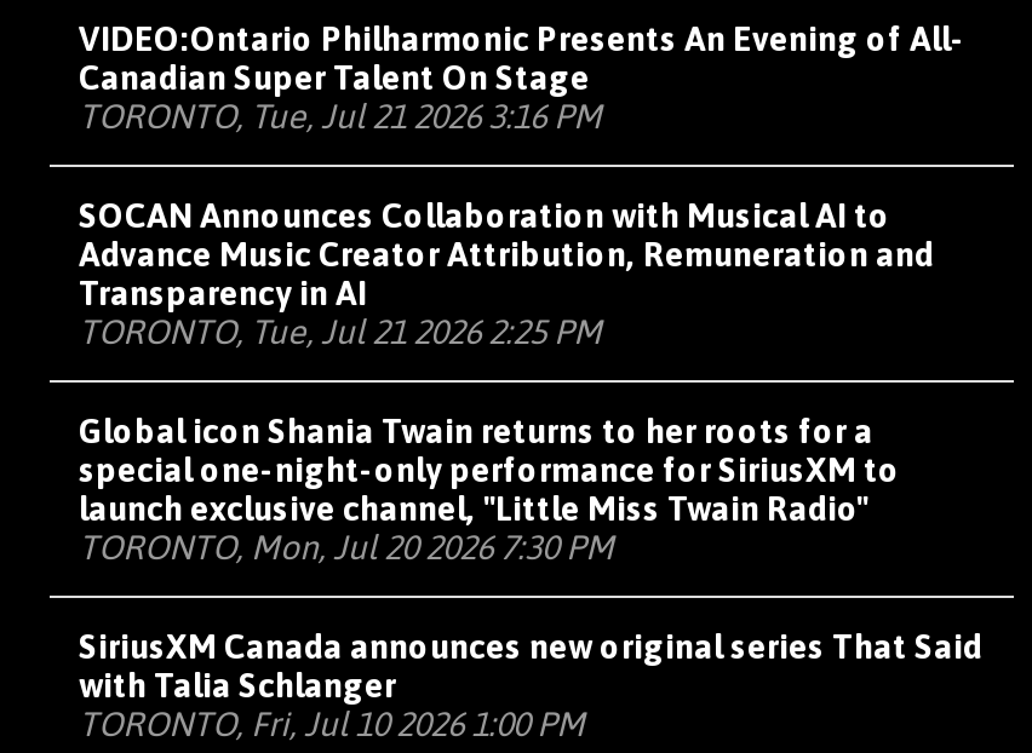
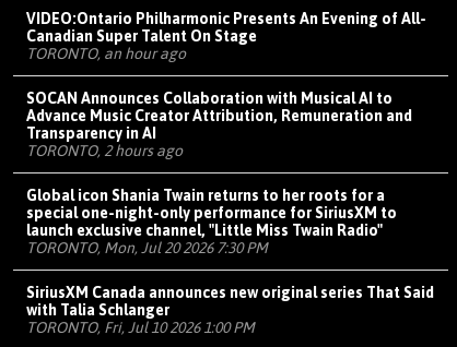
- TORONTO, Tue, Jul 21 2026 3:16 PM
+ TORONTO, an hour ago

- TORONTO, Tue, Jul 21 2026 2:25 PM
+ TORONTO, 2 hours ago
